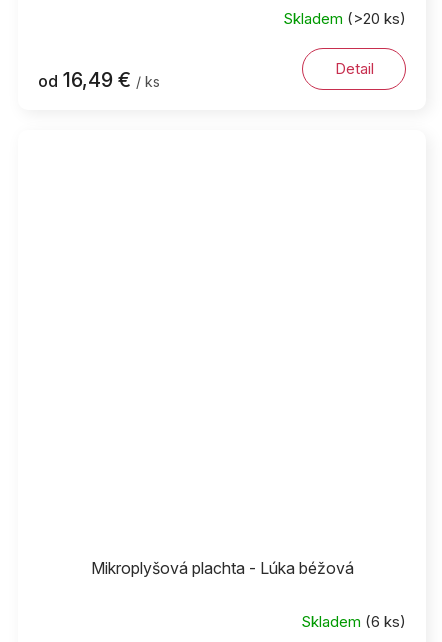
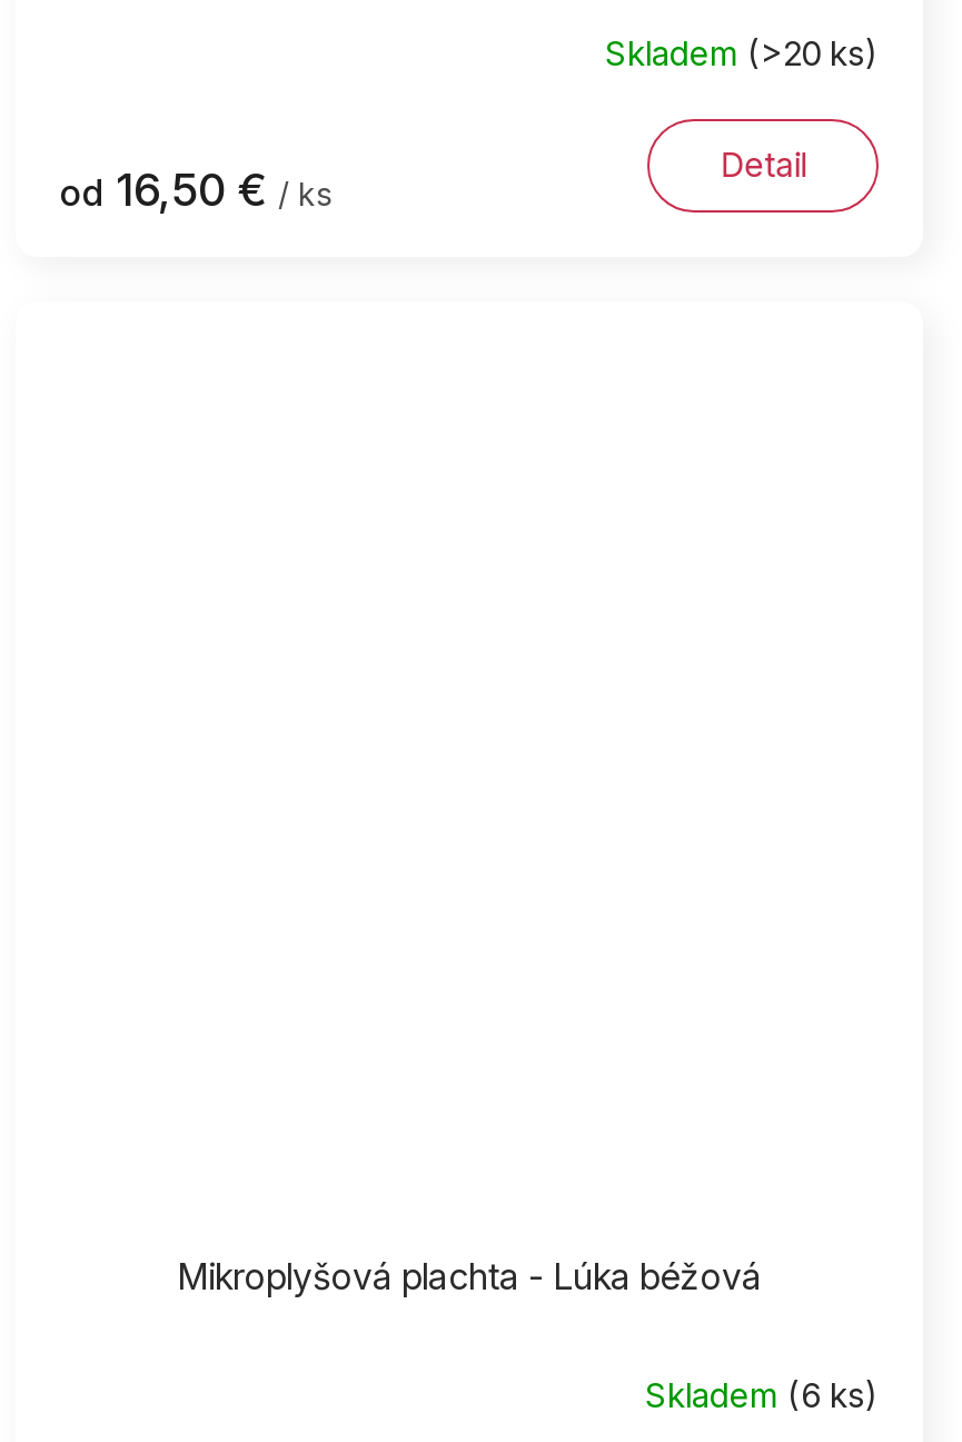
- od 16,49 €/ ks
+ od 16,50 €/ ks
